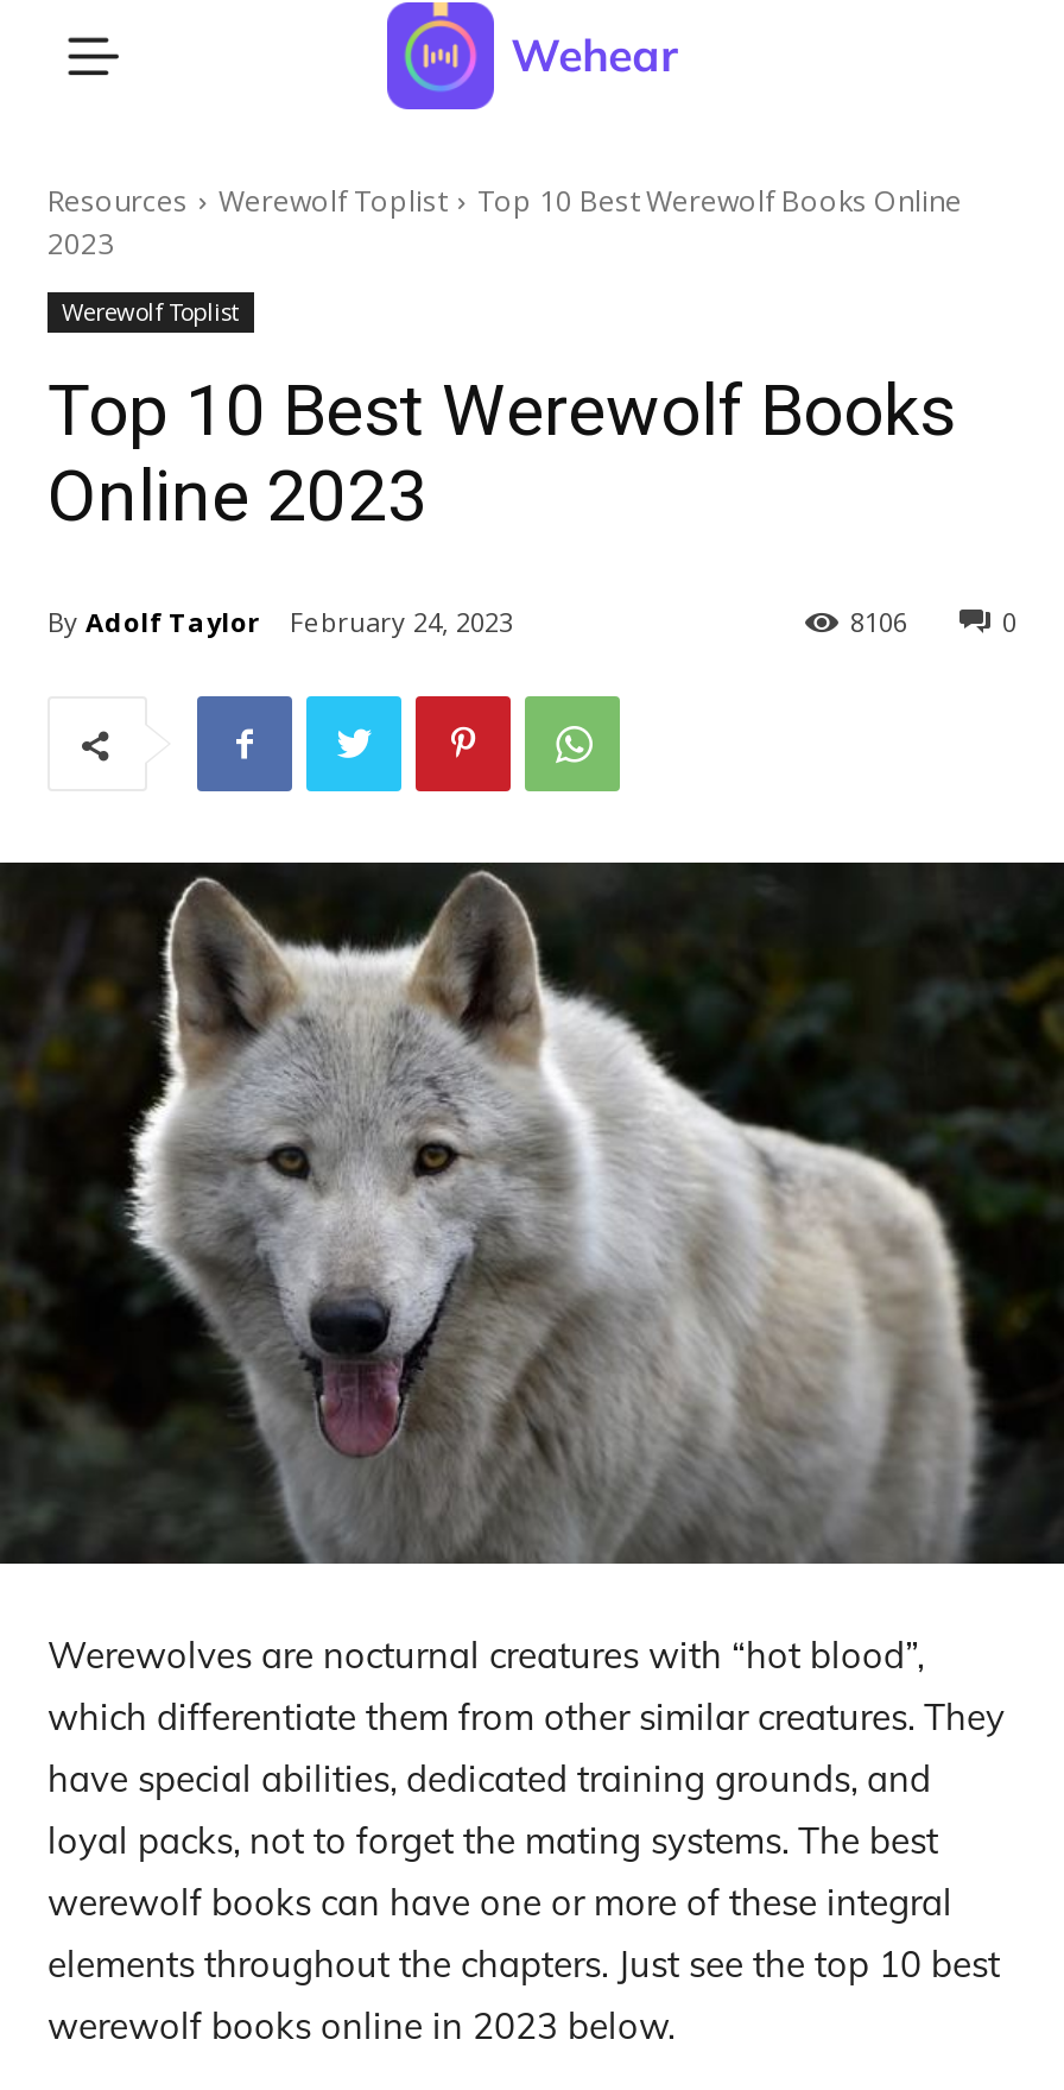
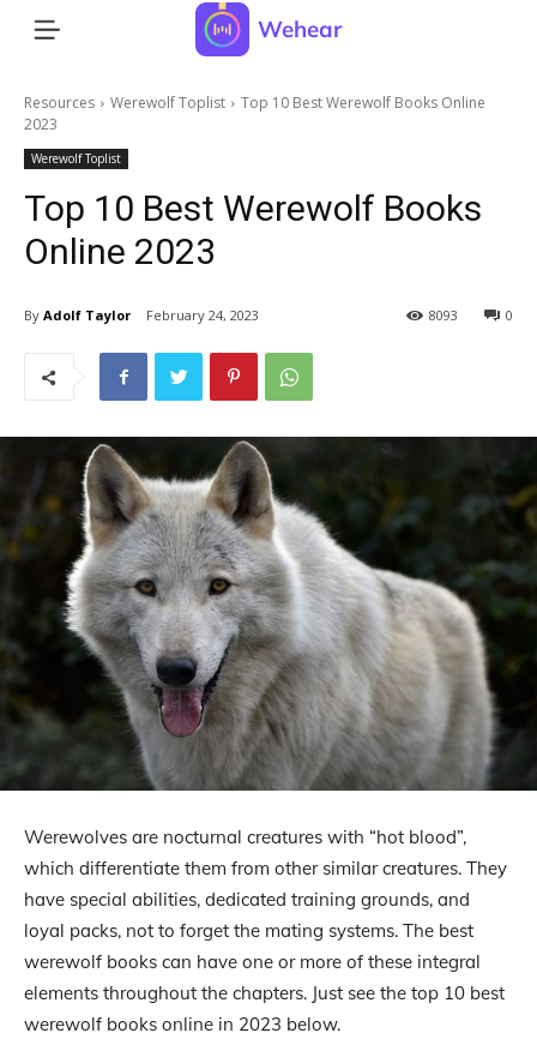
- 8106
+ 8093
